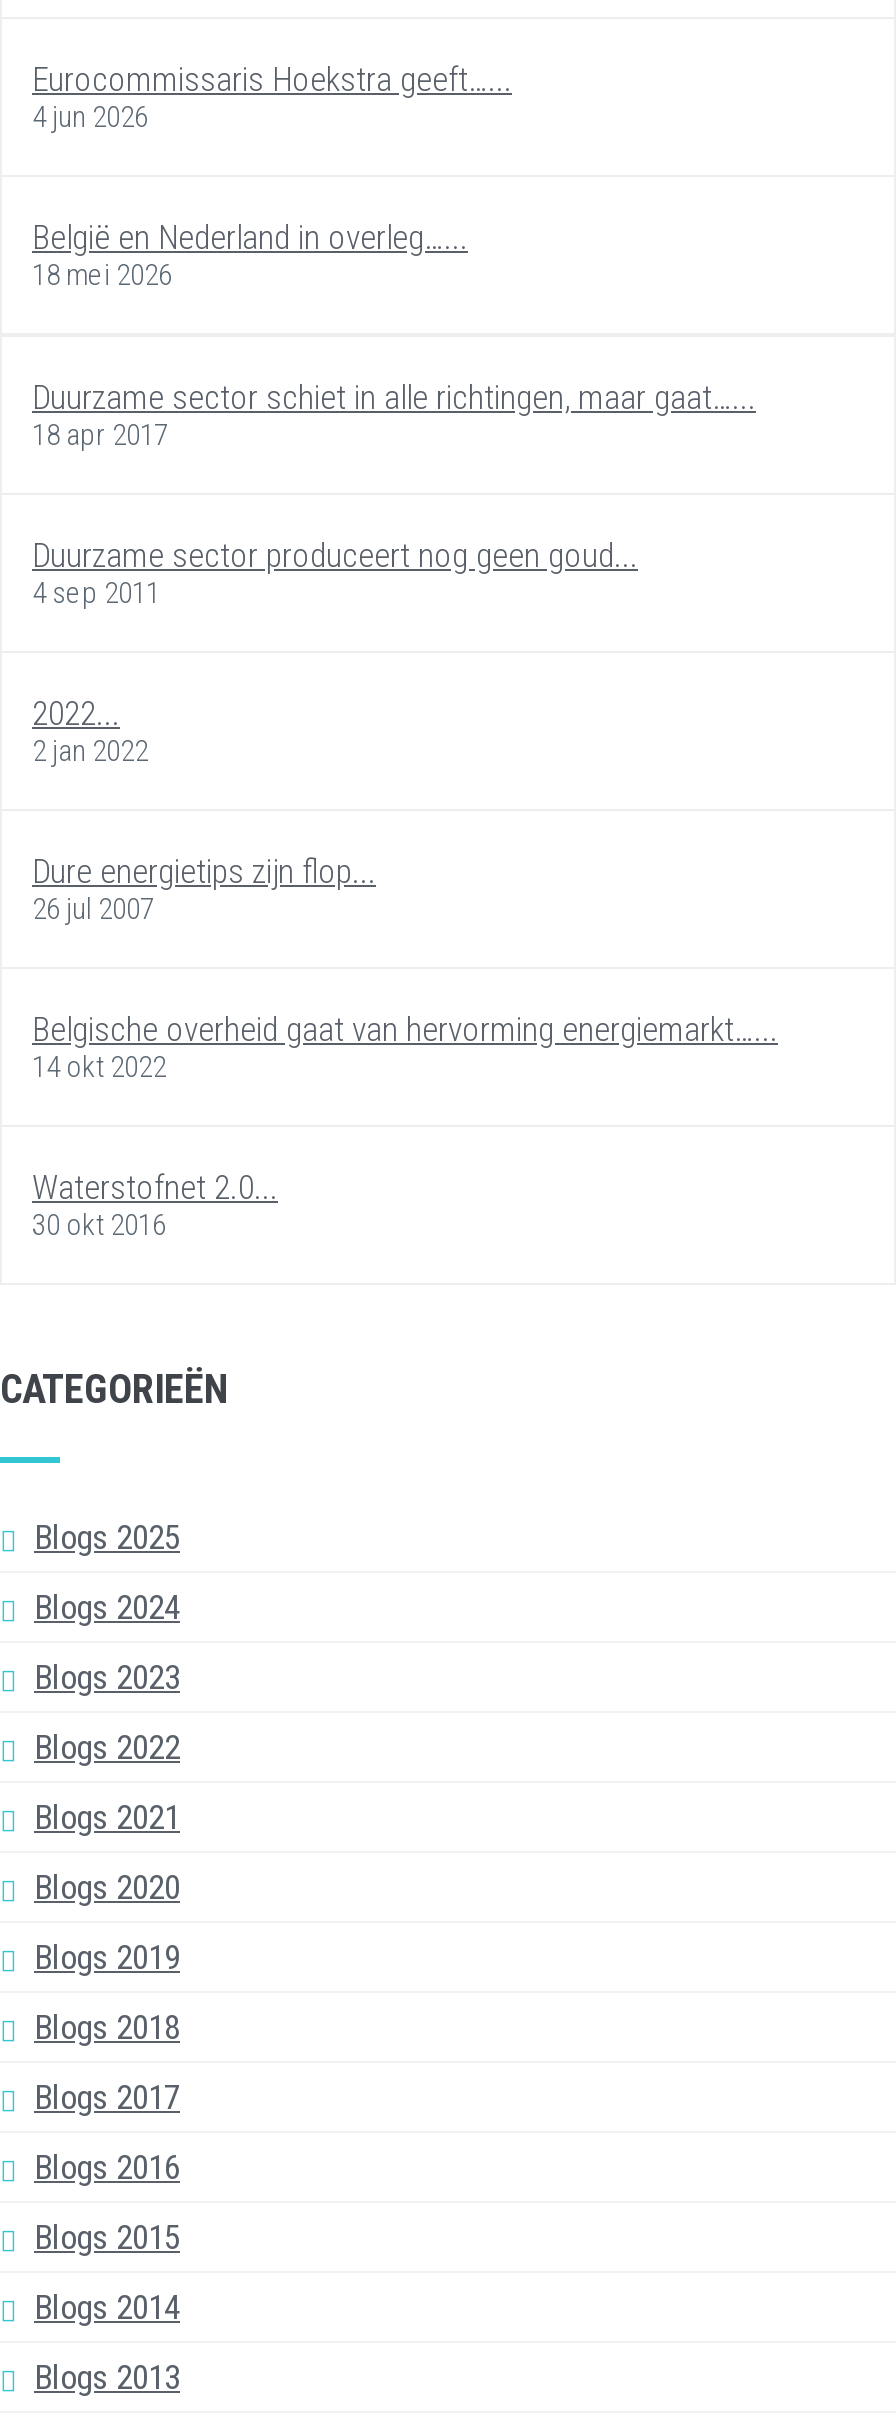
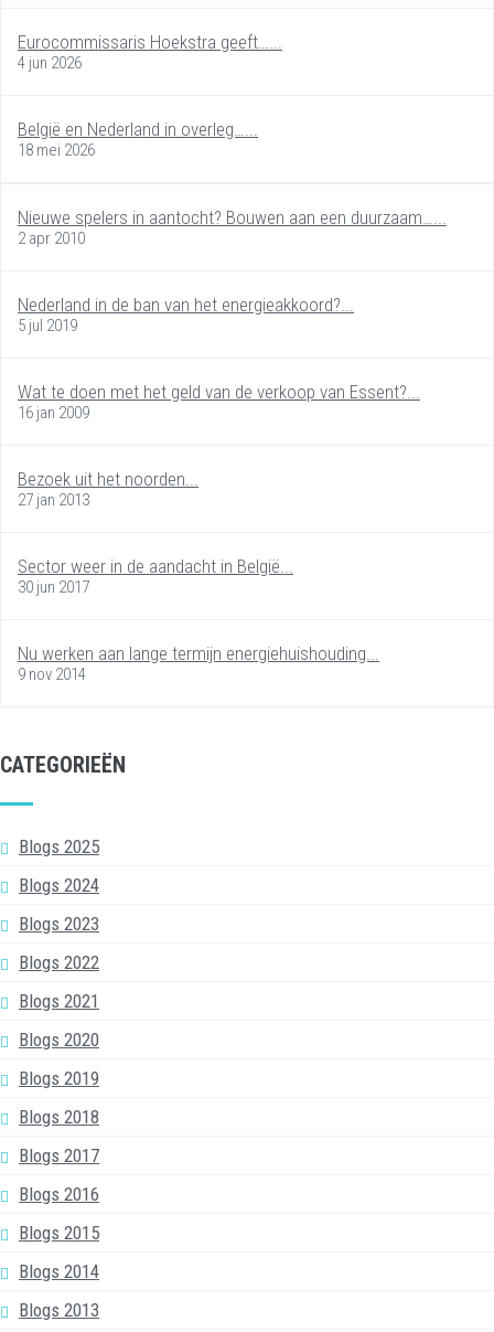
- Duurzame sector schiet in alle richtingen, maar gaat…...
- 18 apr 2017
+ Nieuwe spelers in aantocht? Bouwen aan een duurzaam…...
+ 2 apr 2010

- Duurzame sector produceert nog geen goud...
- 4 sep 2011
+ Nederland in de ban van het energieakkoord?...
+ 5 jul 2019

- 2022...
- 2 jan 2022
+ Wat te doen met het geld van de verkoop van Essent?...
+ 16 jan 2009

- Dure energietips zijn flop...
- 26 jul 2007
+ Bezoek uit het noorden...
+ 27 jan 2013

- Belgische overheid gaat van hervorming energiemarkt…...
- 14 okt 2022
+ Sector weer in de aandacht in België...
+ 30 jun 2017

- Waterstofnet 2.0...
- 30 okt 2016
+ Nu werken aan lange termijn energiehuishouding...
+ 9 nov 2014
